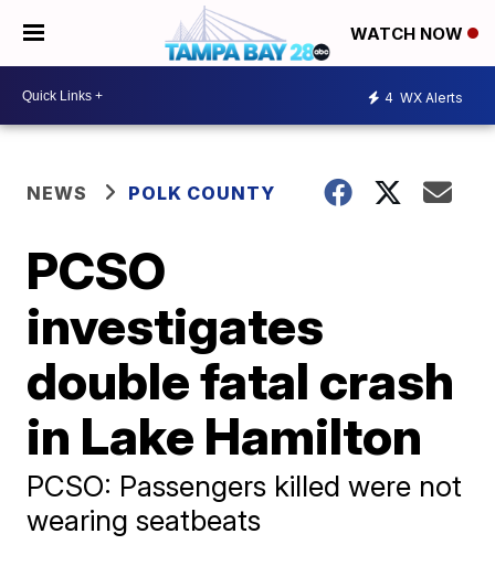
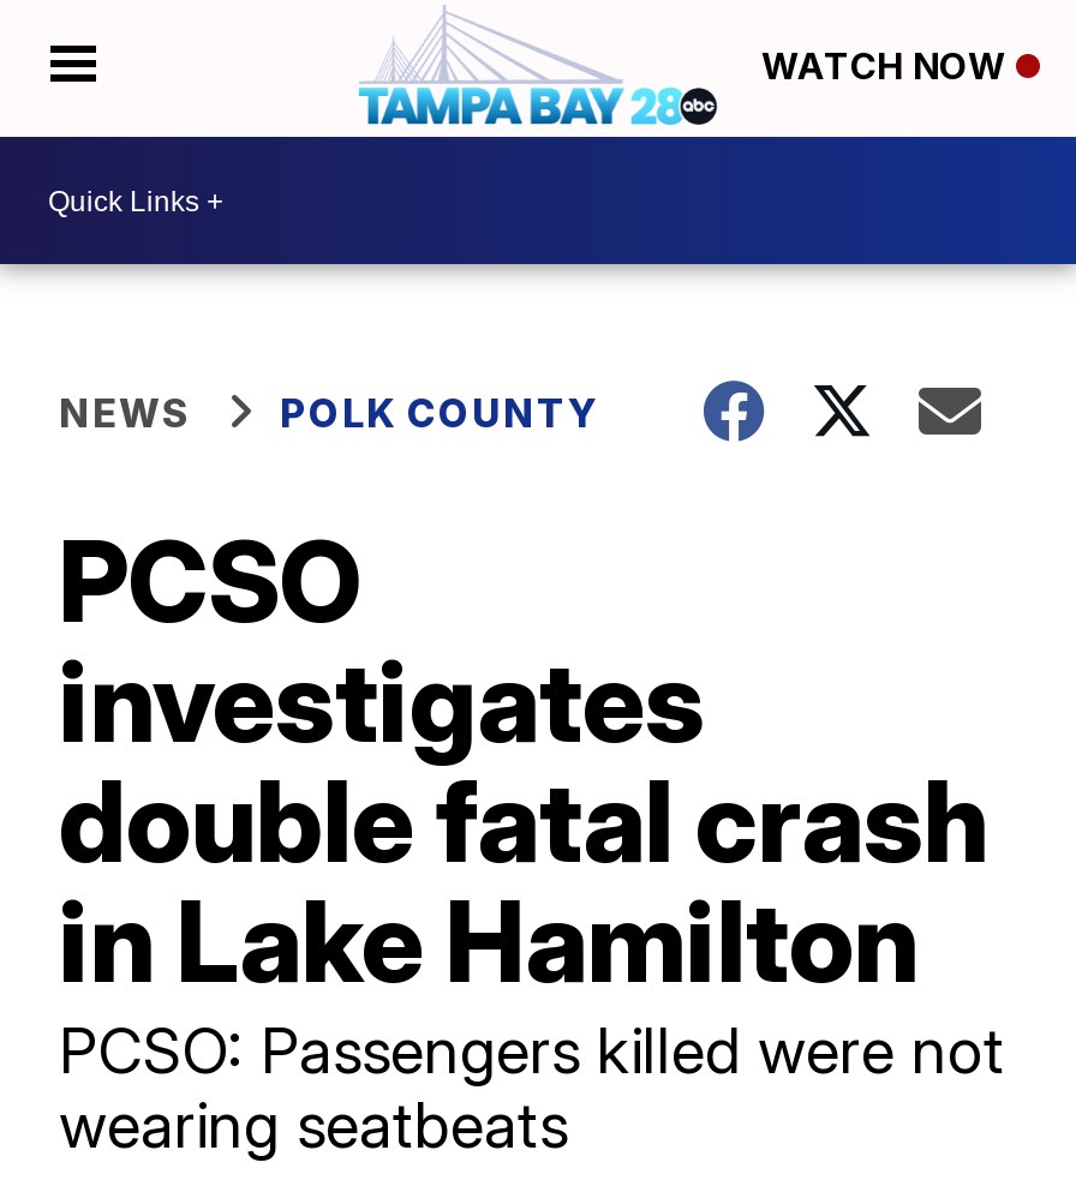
- 4 WX Alerts
